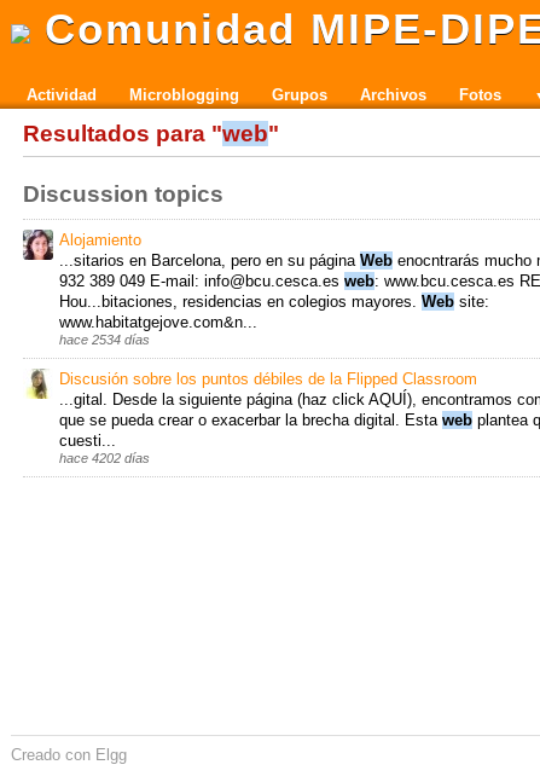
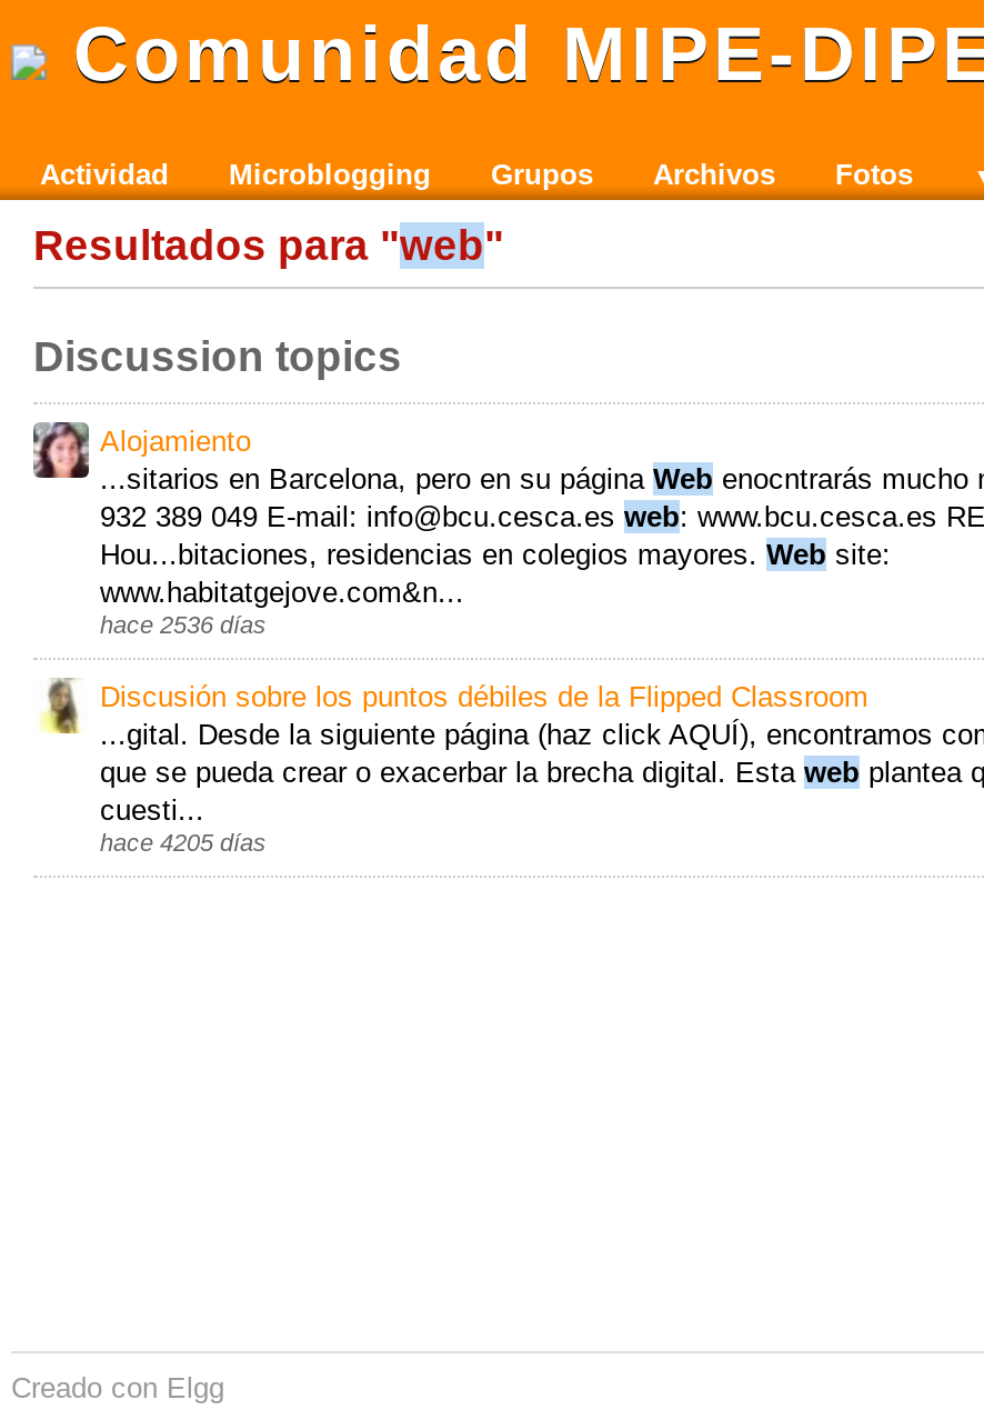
- hace 2534 días
+ hace 2536 días

- hace 4202 días
+ hace 4205 días
